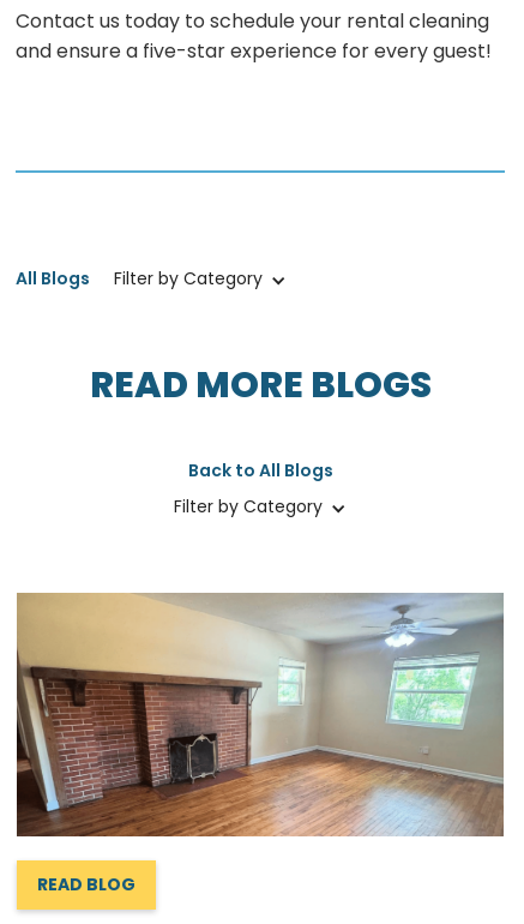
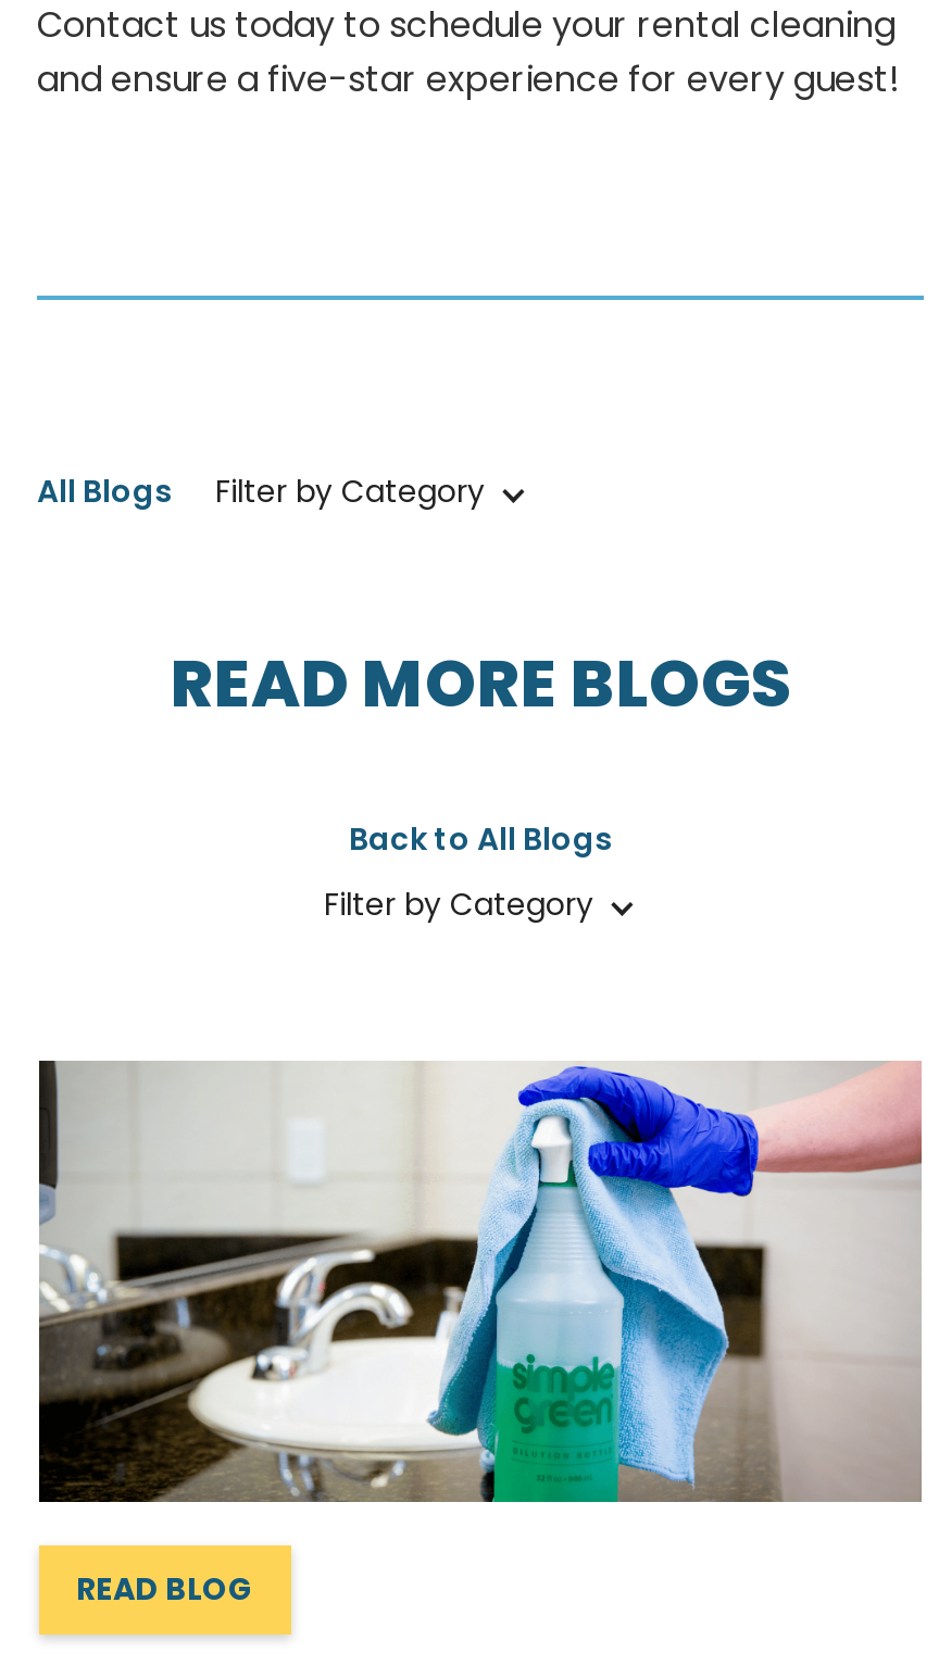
- [image]
+ [image]
